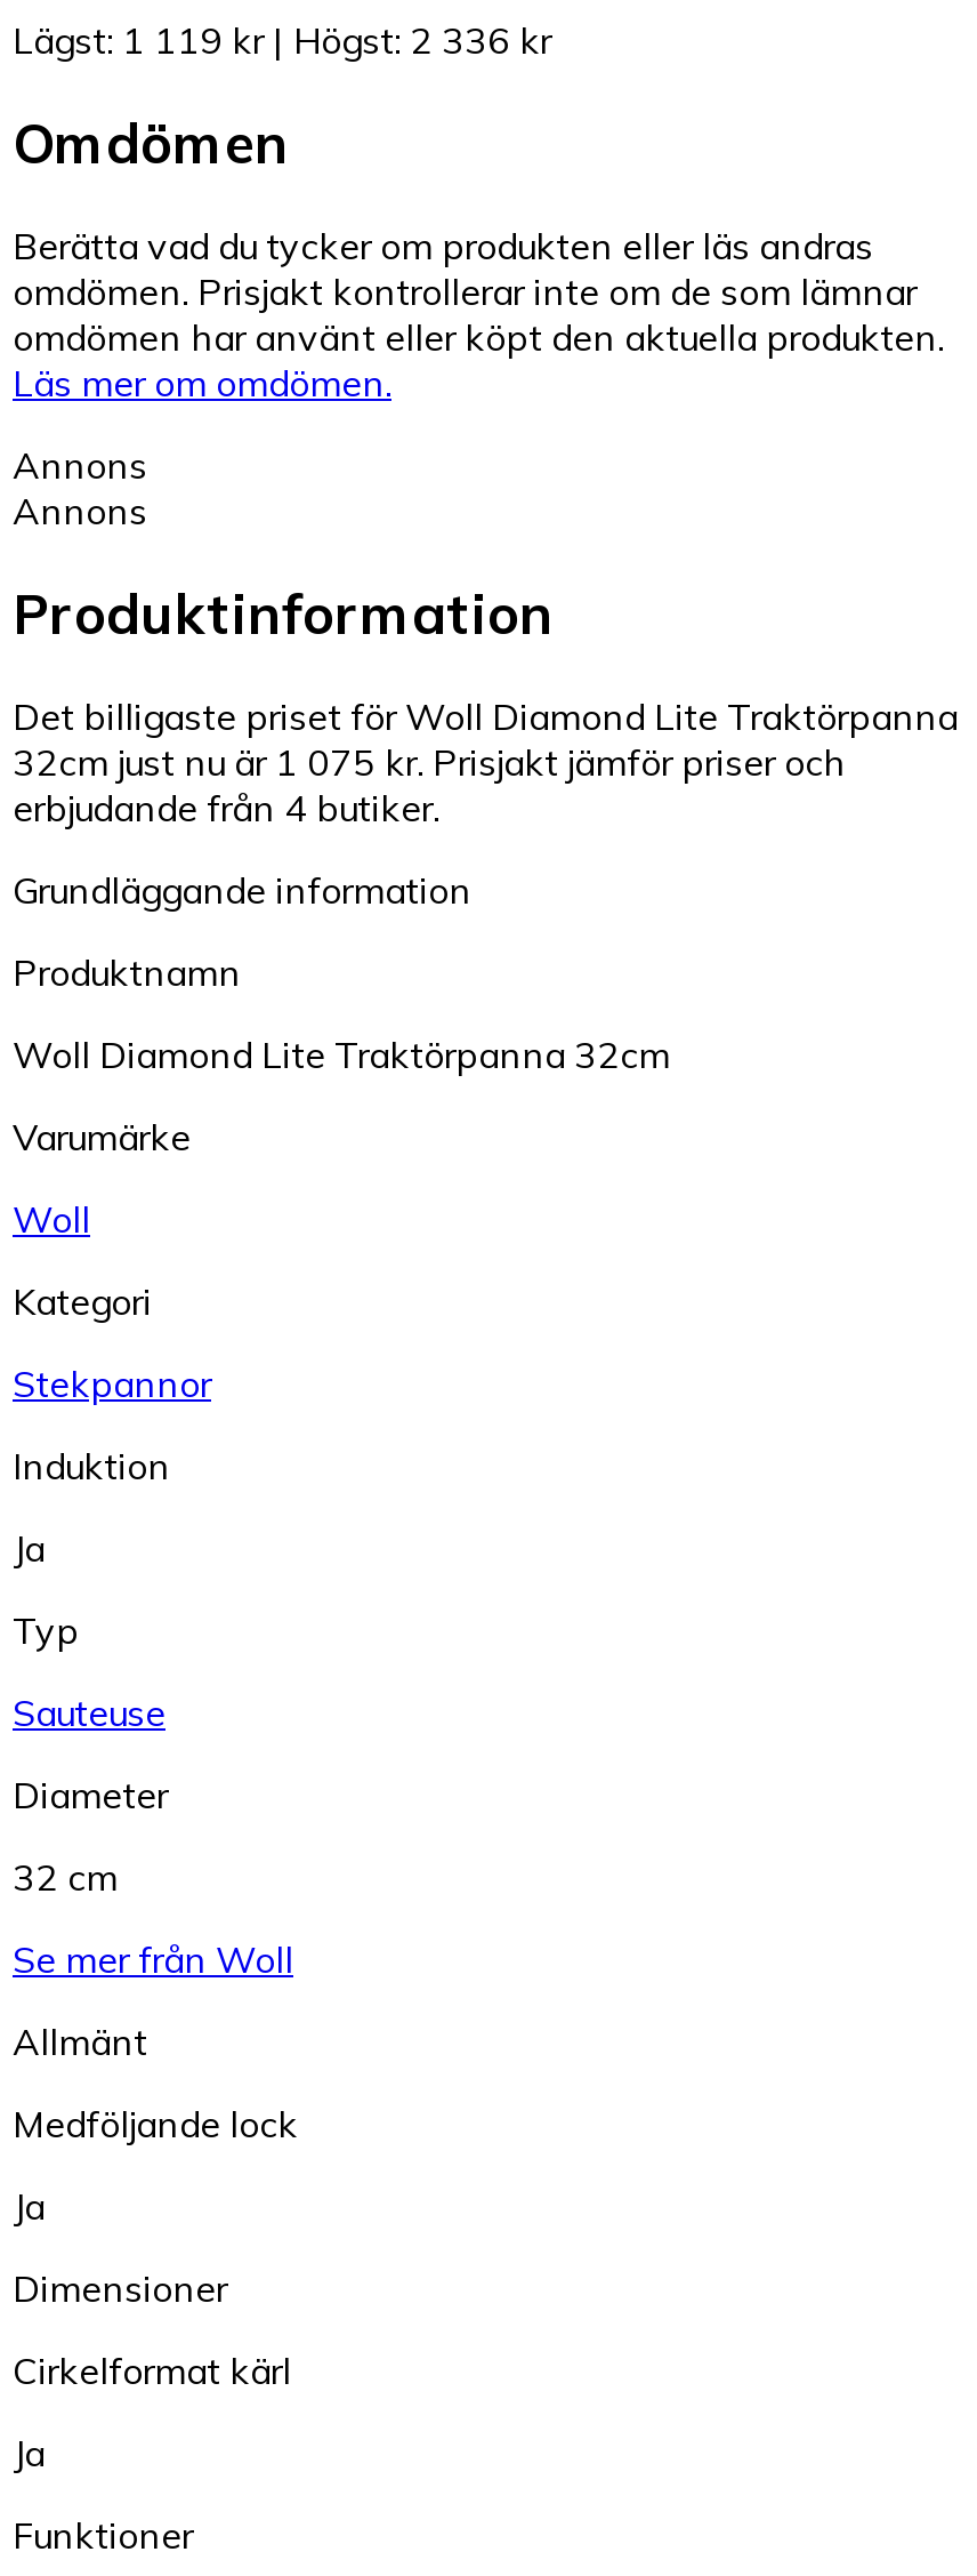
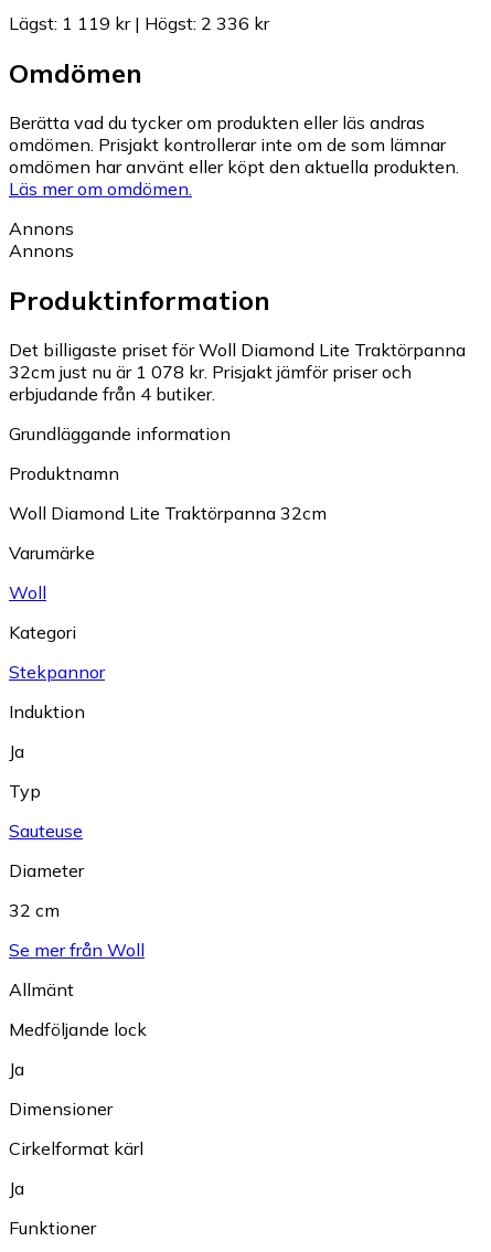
- 32cm just nu är 1 075 kr. Prisjakt jämför priser och
+ 32cm just nu är 1 078 kr. Prisjakt jämför priser och
